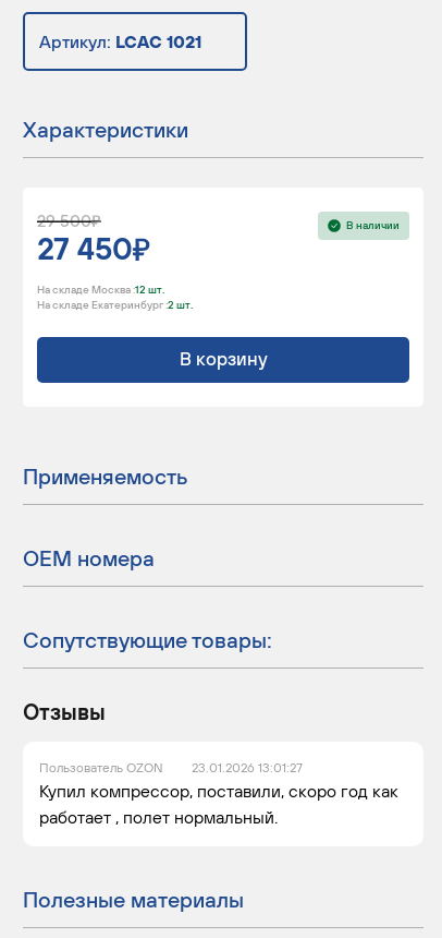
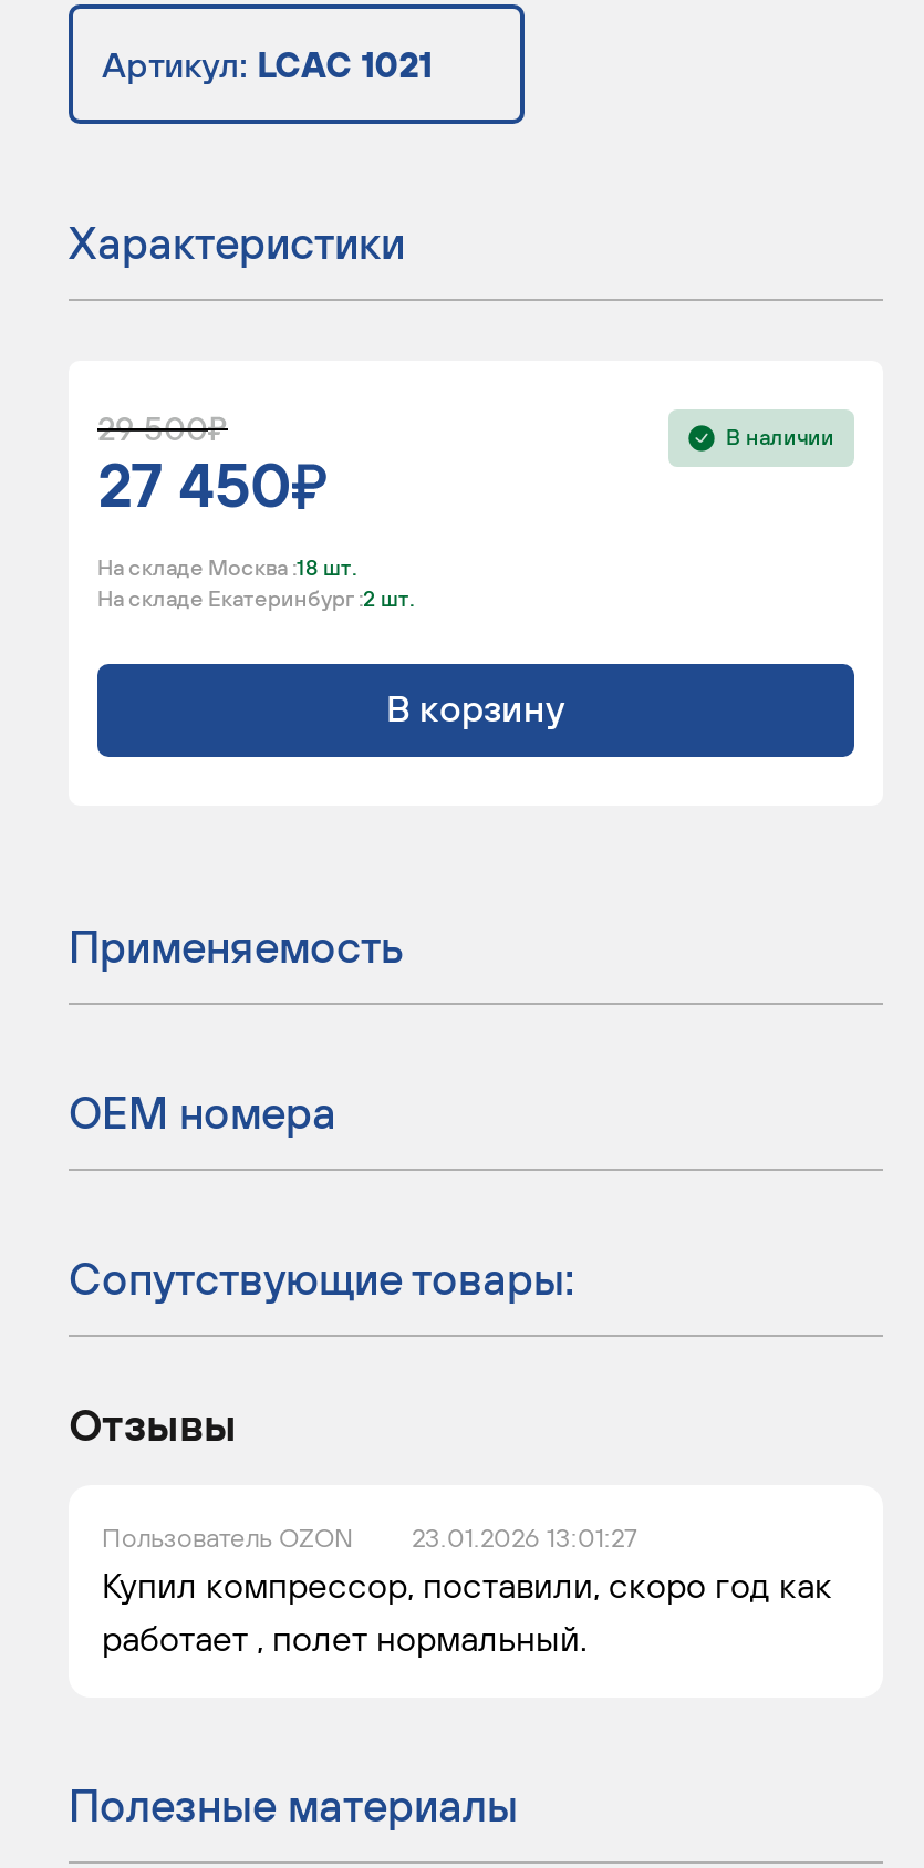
- На складе Москва : 12 шт.
+ На складе Москва : 18 шт.
